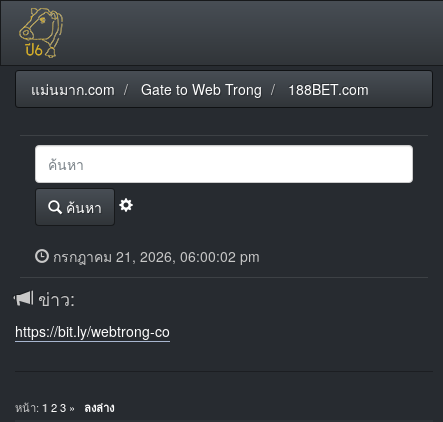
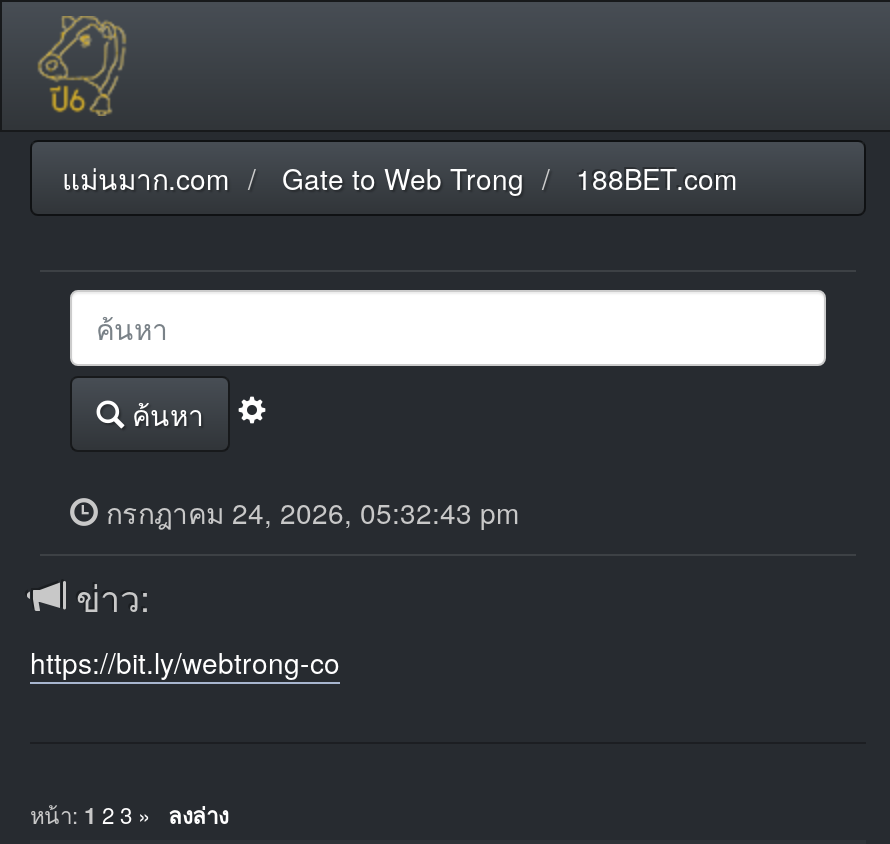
- กรกฎาคม 21, 2026, 06:00:02 pm
+ กรกฎาคม 24, 2026, 05:32:43 pm
